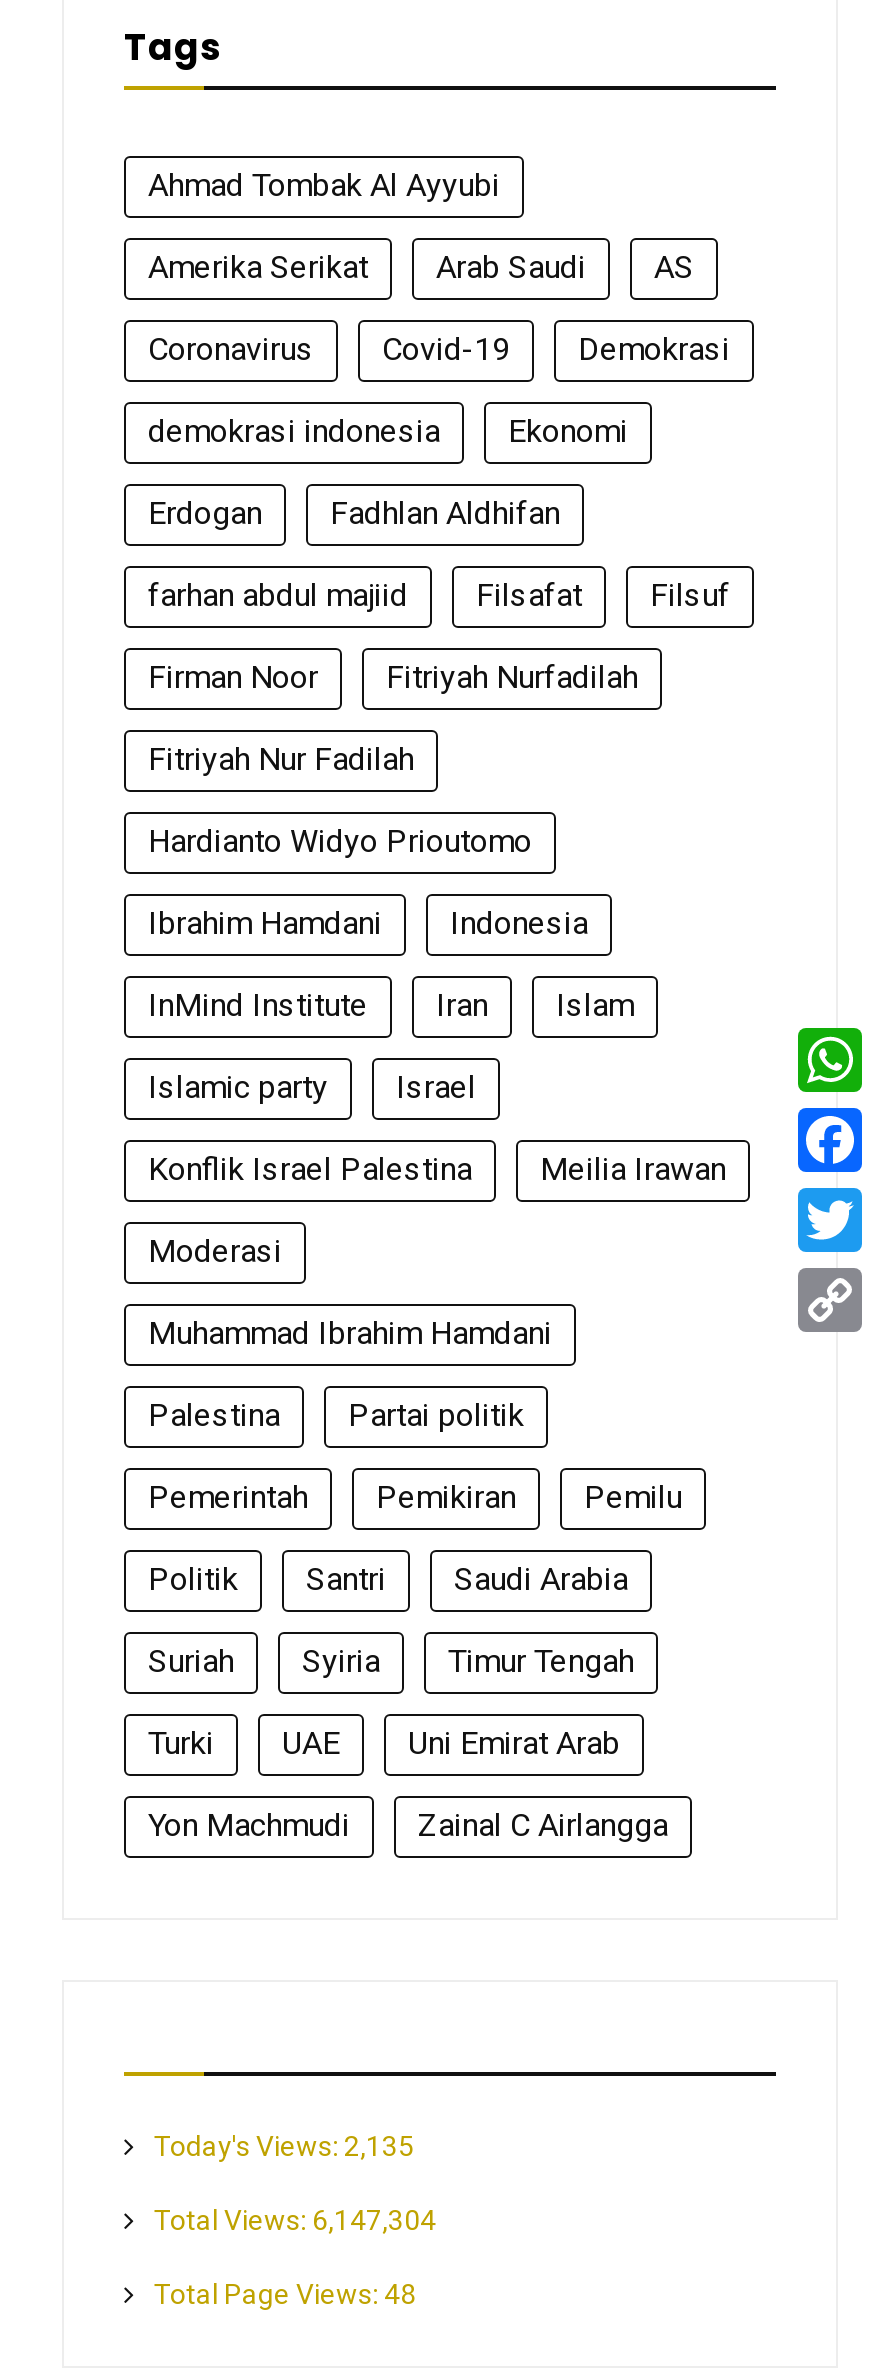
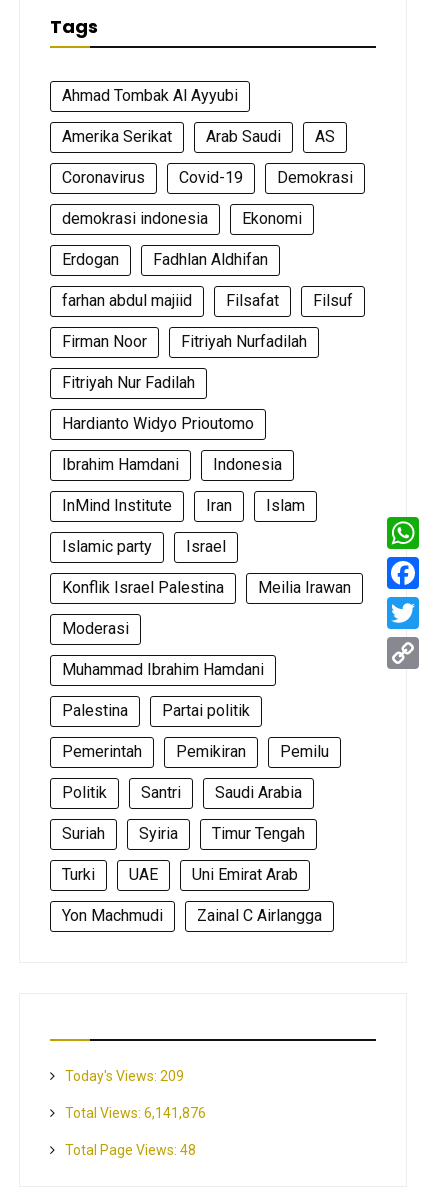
- Today's Views: 2,135
+ Today's Views: 209

- Total Views: 6,147,304
+ Total Views: 6,141,876
